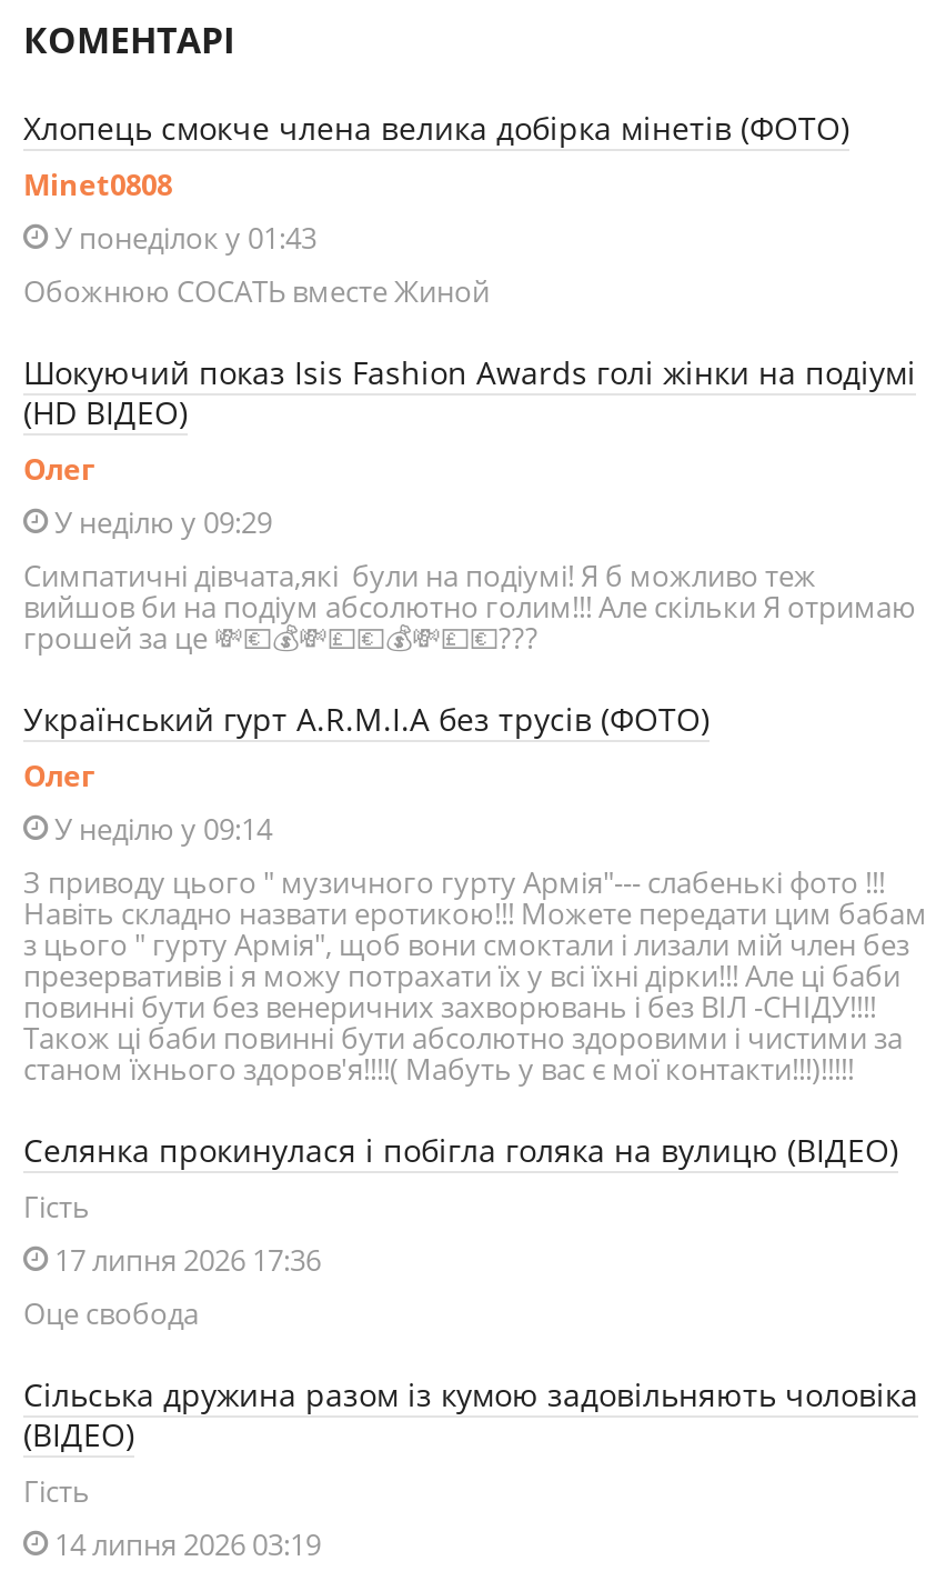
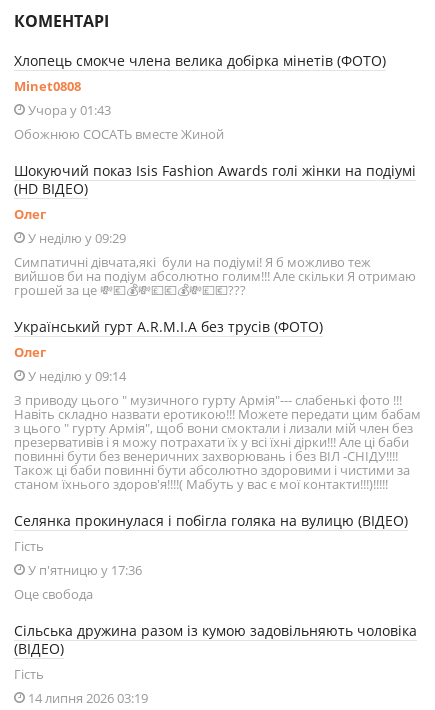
- У понеділок у 01:43
+ Учора у 01:43

- 17 липня 2026 17:36
+ У п'ятницю у 17:36
